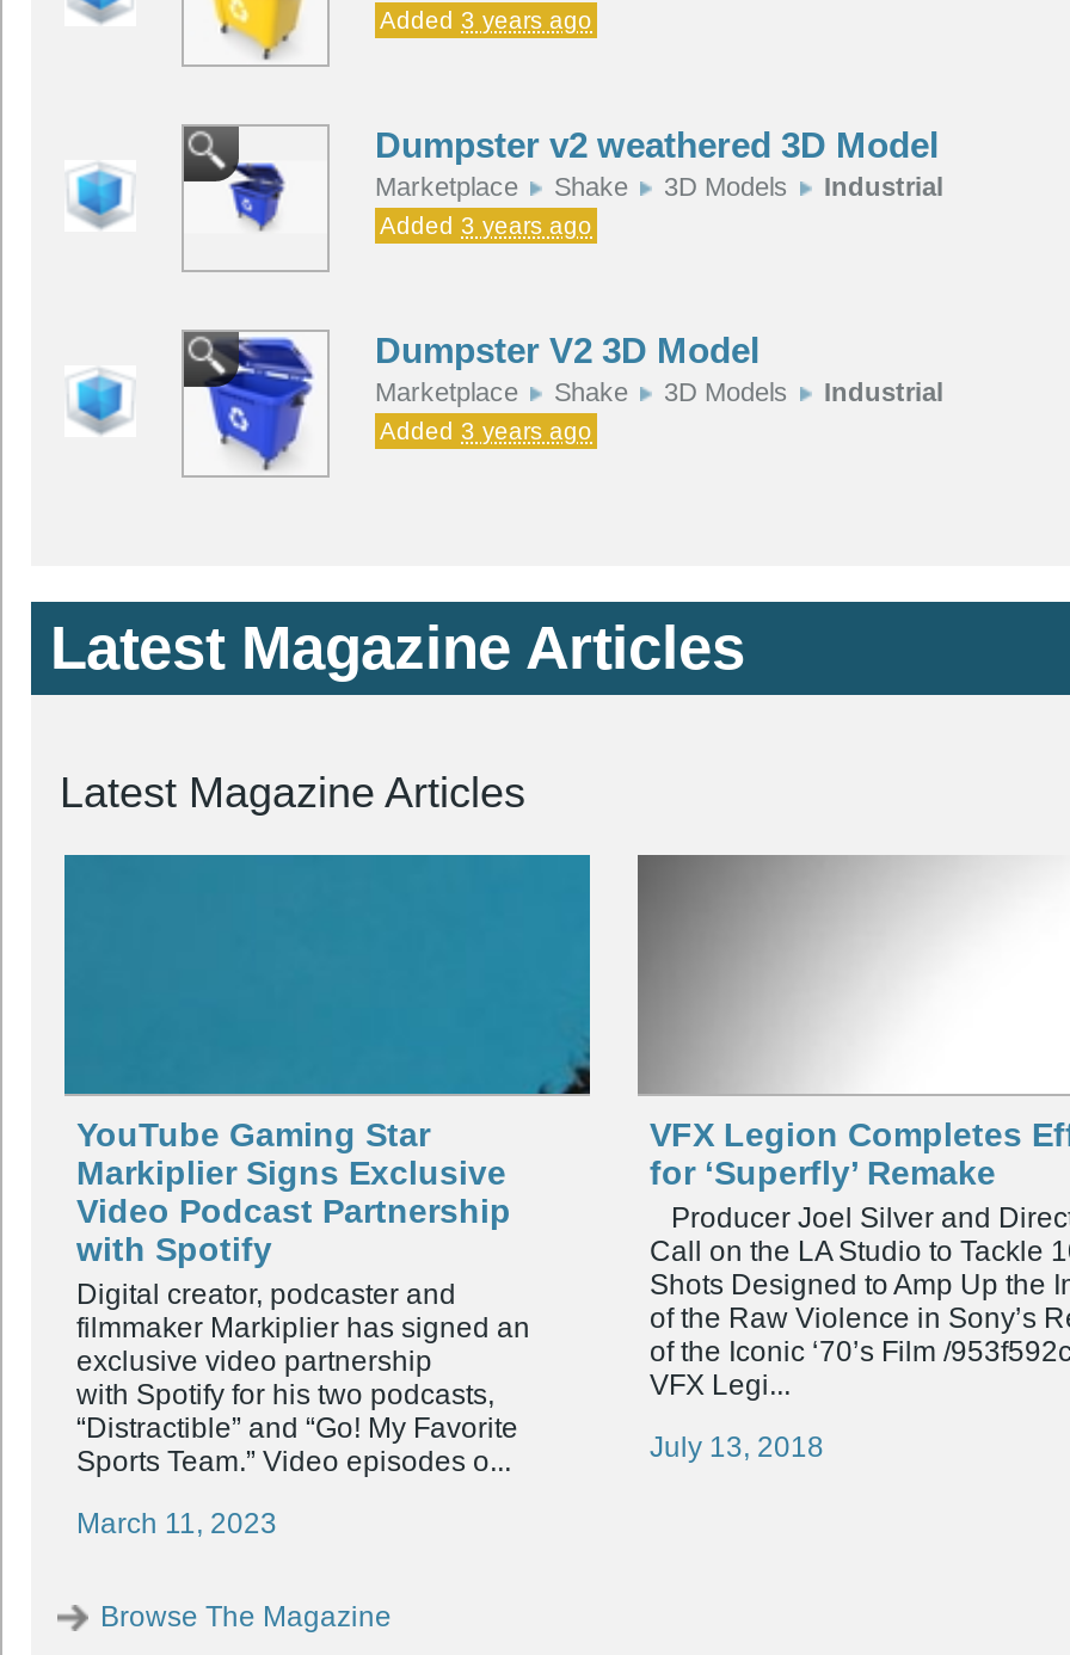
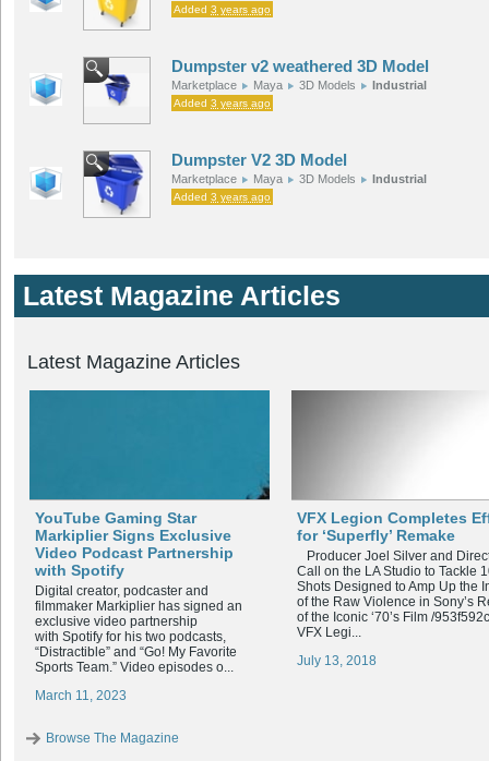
- Shake
+ Maya

- Shake
+ Maya
